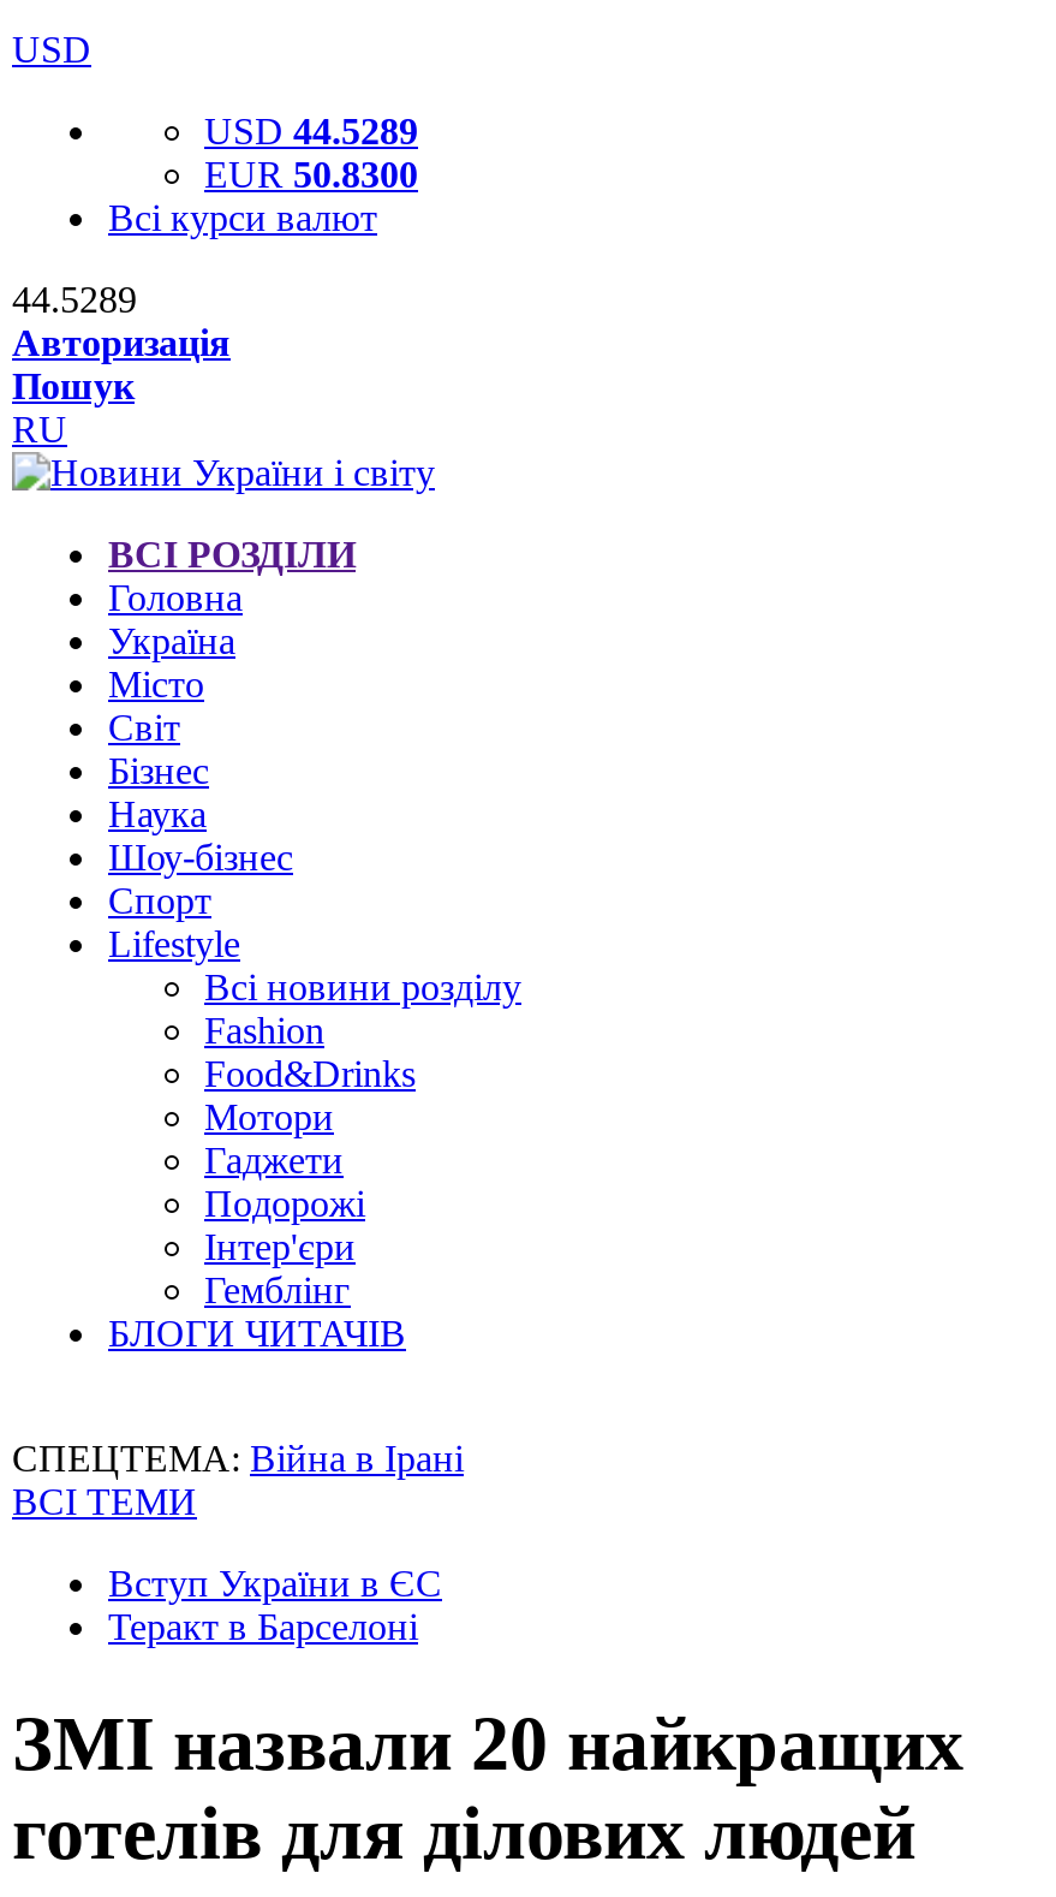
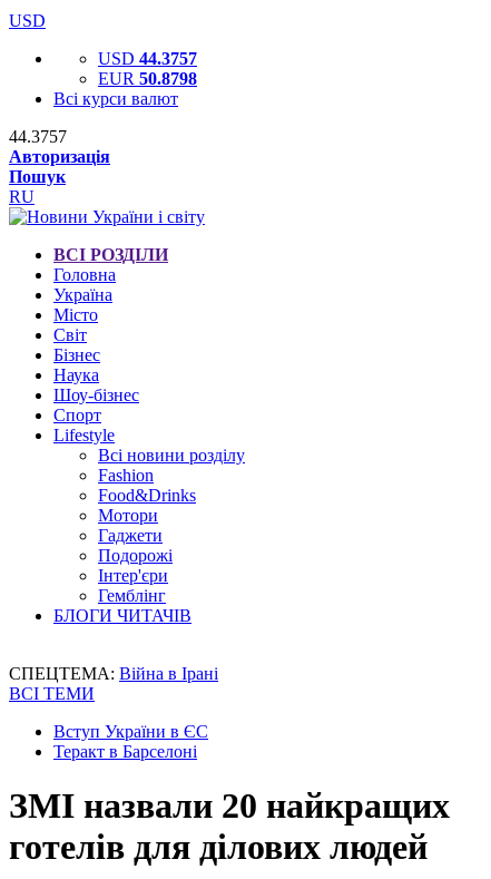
- USD 44.5289
+ USD 44.3757

- EUR 50.8300
+ EUR 50.8798

- 44.5289
+ 44.3757
